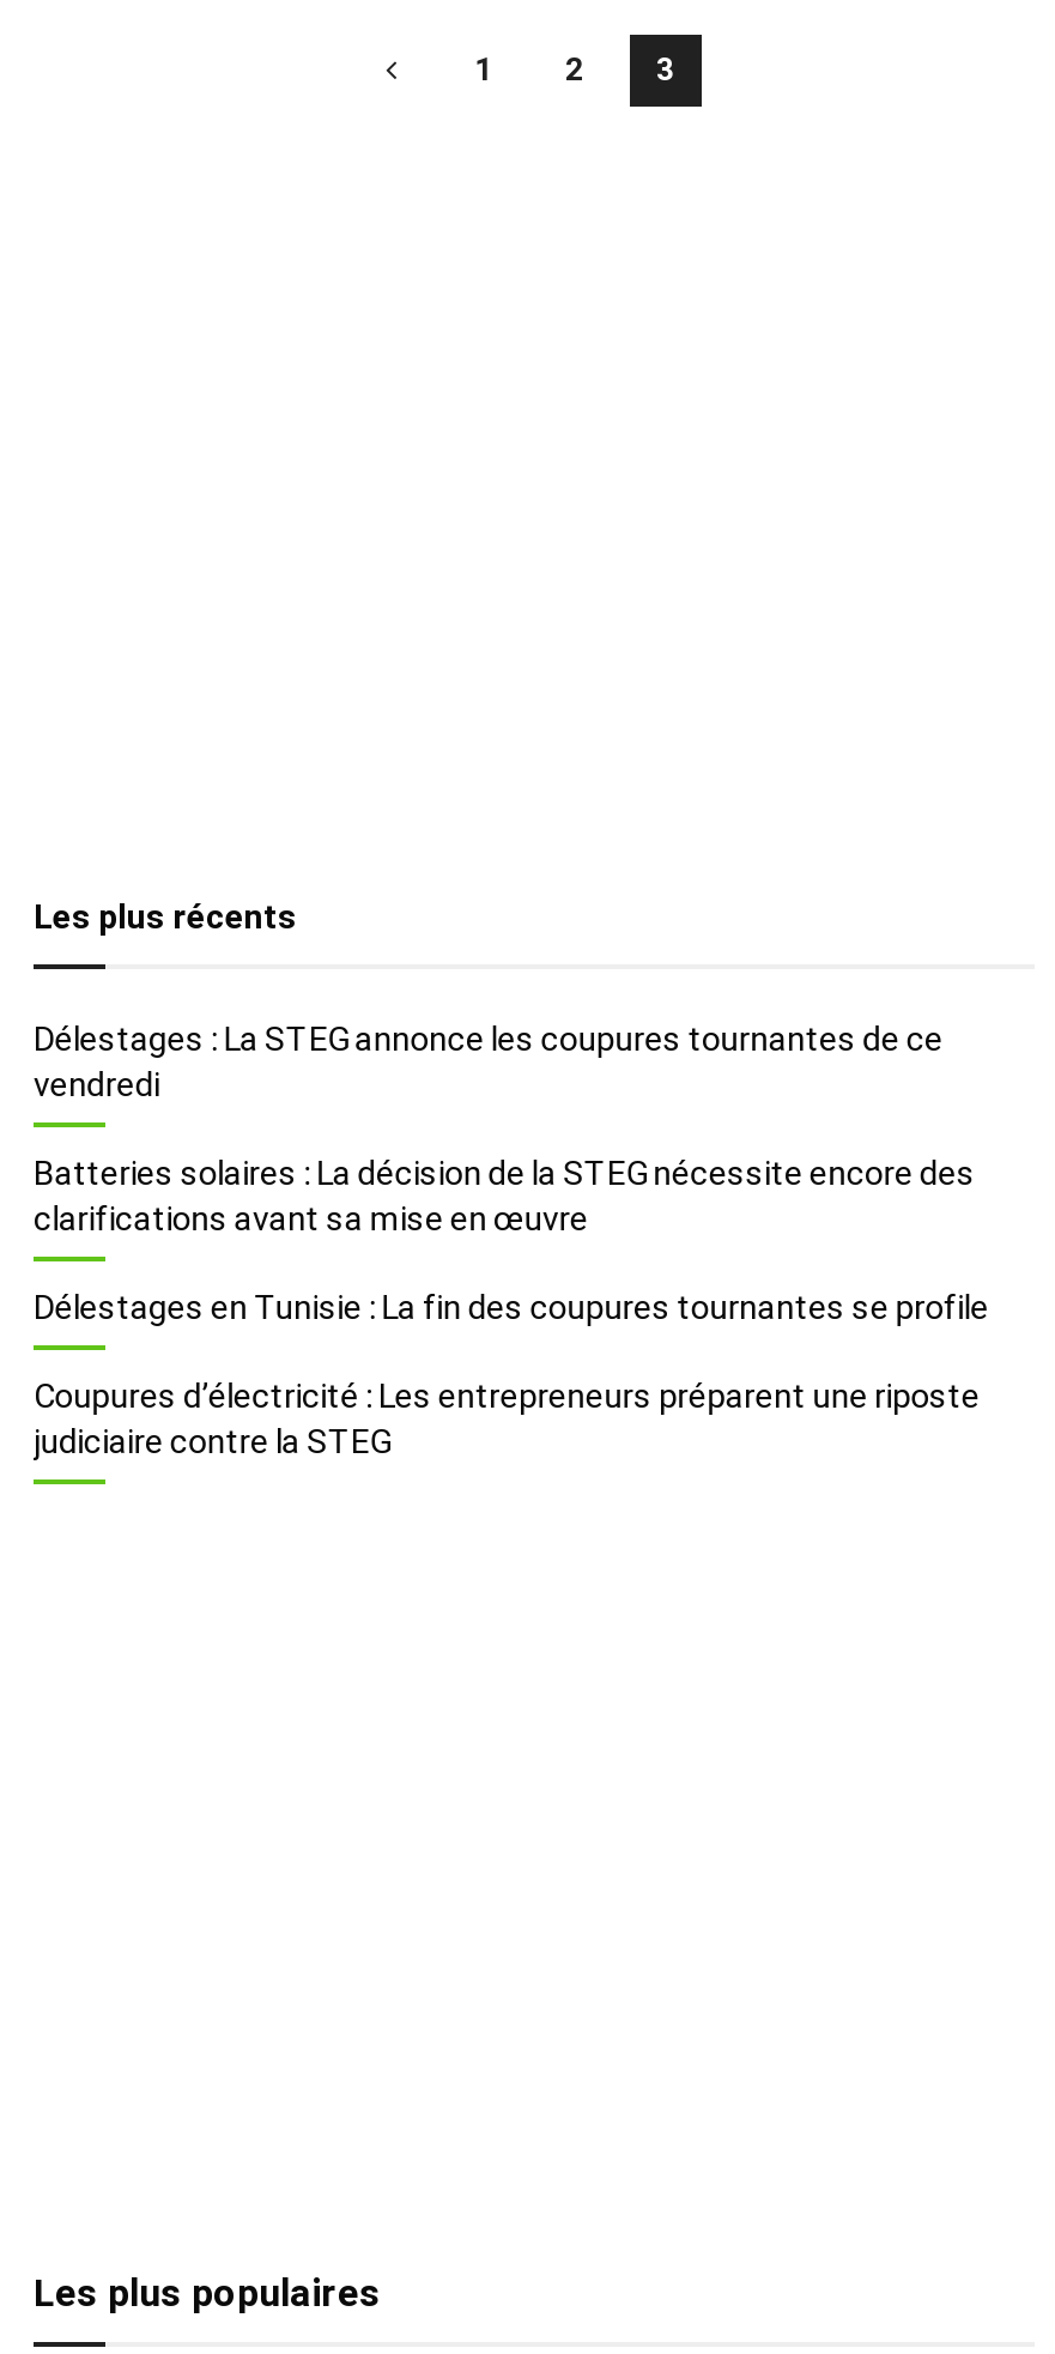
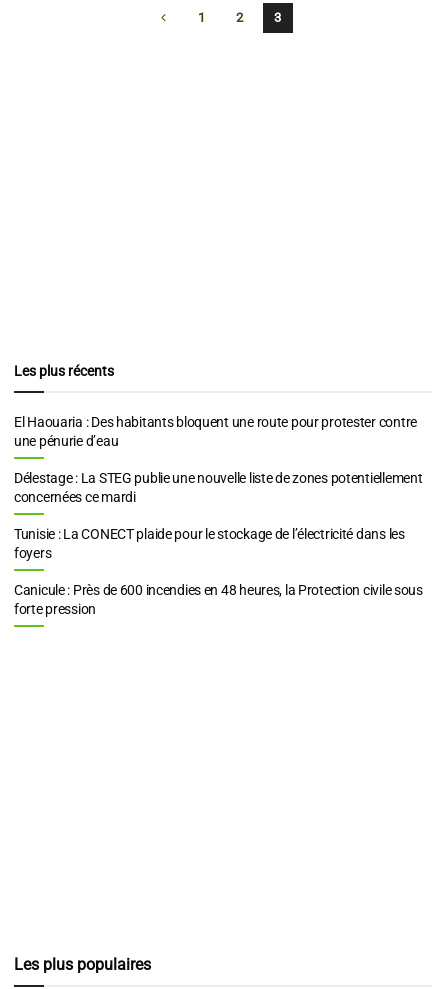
- Délestages : La STEG annonce les coupures tournantes de ce
- vendredi
+ El Haouaria : Des habitants bloquent une route pour protester contre
+ une pénurie d’eau

- Batteries solaires : La décision de la STEG nécessite encore des
- clarifications avant sa mise en œuvre
+ Délestage : La STEG publie une nouvelle liste de zones potentiellement
+ concernées ce mardi

- Délestages en Tunisie : La fin des coupures tournantes se profile
+ Tunisie : La CONECT plaide pour le stockage de l’électricité dans les
+ foyers

- Coupures d’électricité : Les entrepreneurs préparent une riposte
- judiciaire contre la STEG
+ Canicule : Près de 600 incendies en 48 heures, la Protection civile sous
+ forte pression
